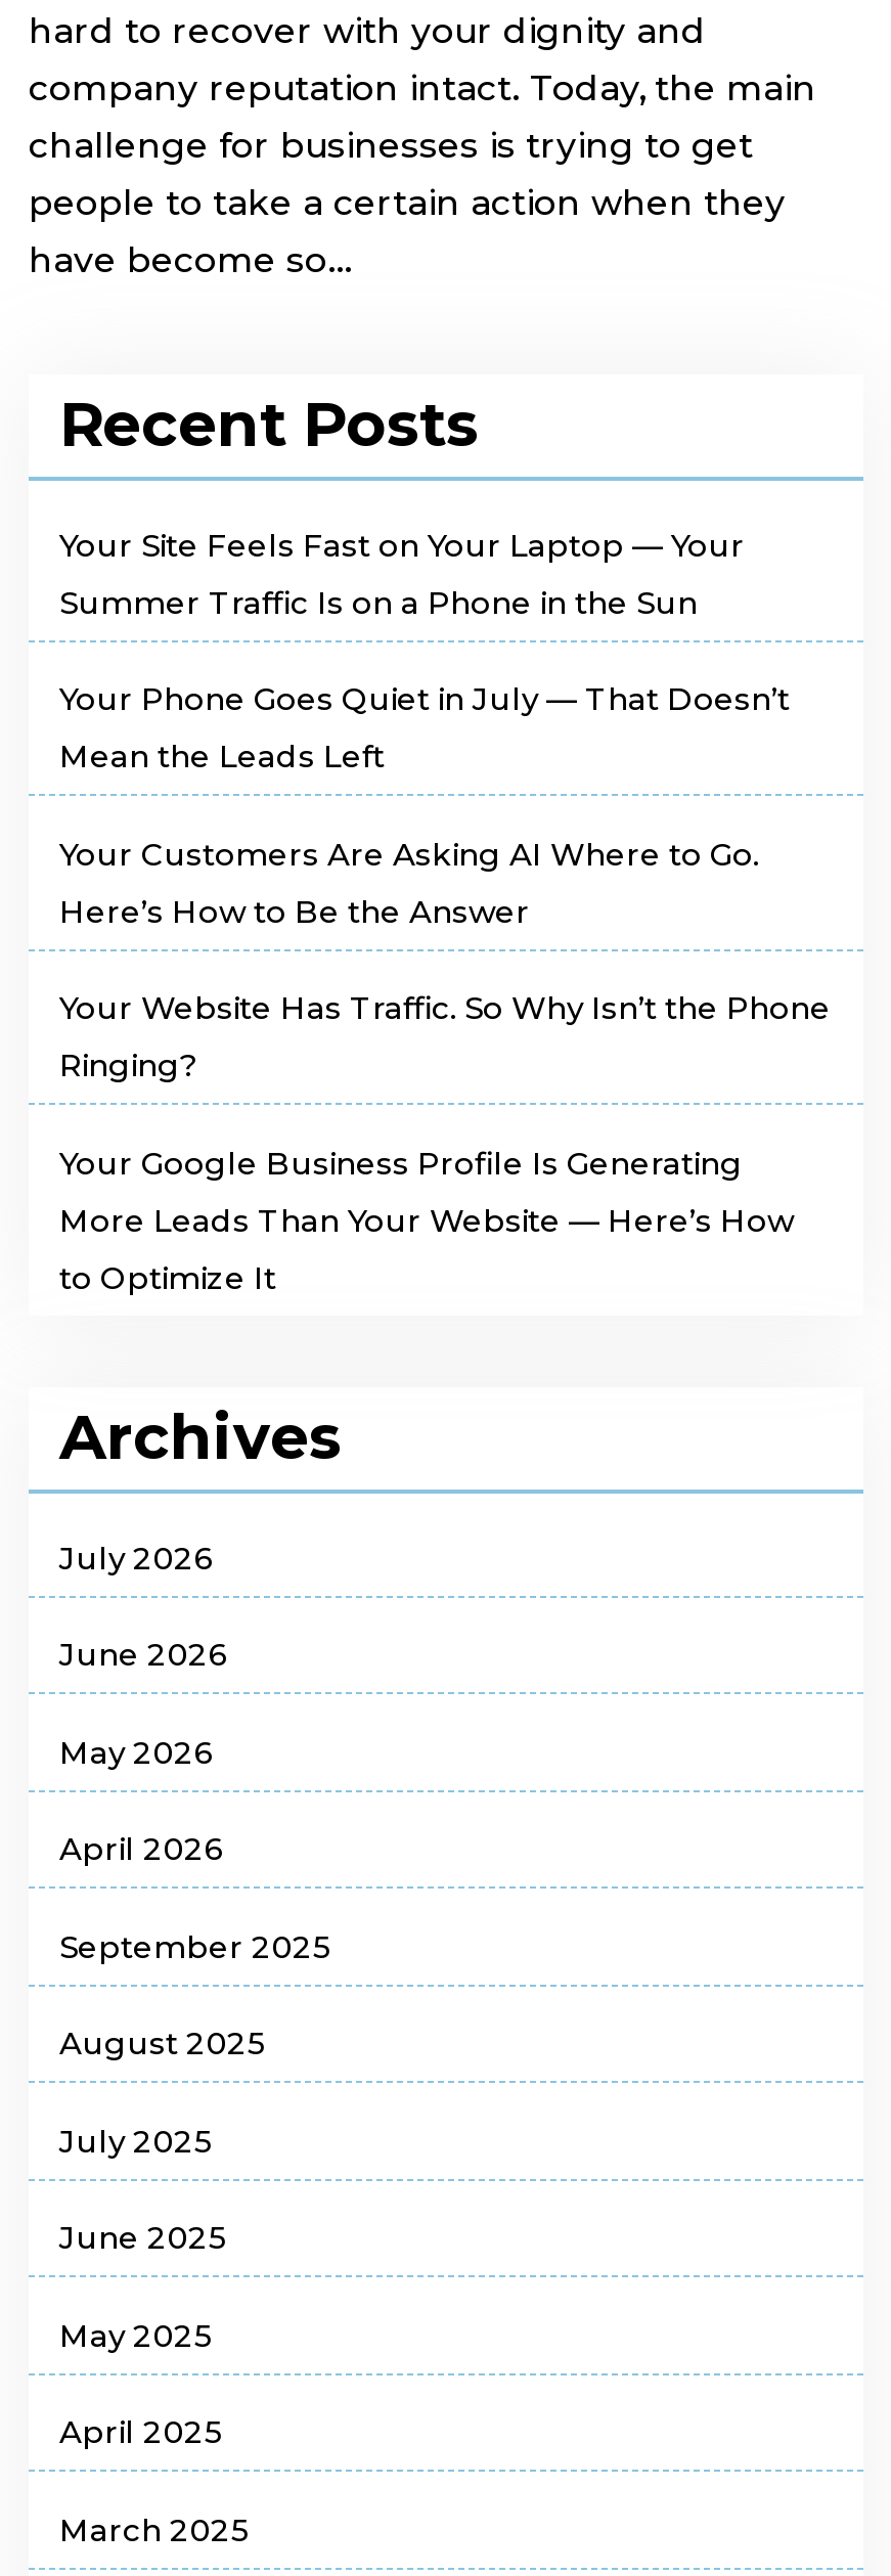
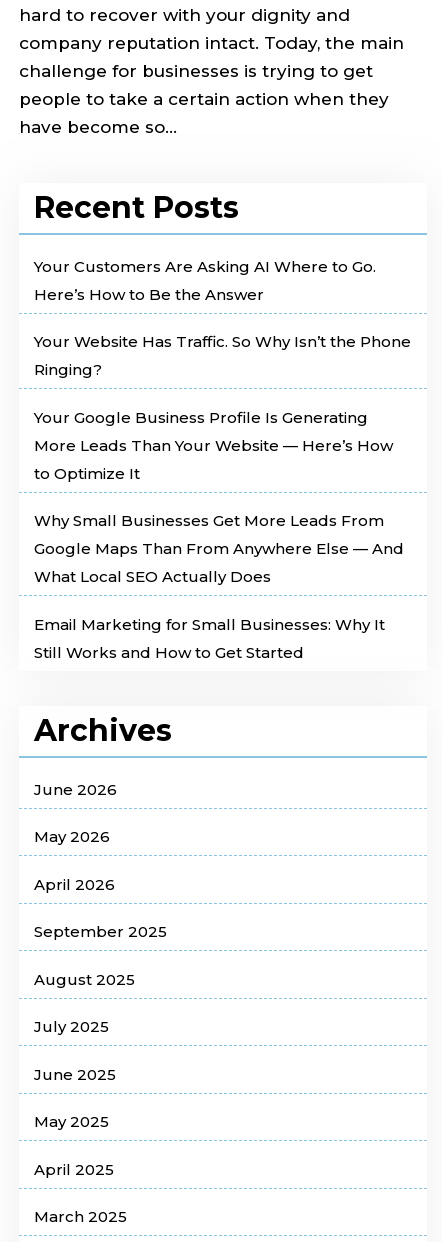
- Your Site Feels Fast on Your Laptop — Your
- Summer Traffic Is on a Phone in the Sun
- Your Phone Goes Quiet in July — That Doesn’t
- Mean the Leads Left

moved up: Your Customers Are Asking AI Where to Go. | Here’s How to Be the Answer | Your Website Has Traffic. So Why Isn’t the Phone | Ringing? | Your Google Business Profile Is Generating | More Leads Than Your Website — Here’s How | to Optimize It

+ Why Small Businesses Get More Leads From
+ Google Maps Than From Anywhere Else — And
+ What Local SEO Actually Does
+ Email Marketing for Small Businesses: Why It
+ Still Works and How to Get Started

moved down: Archives

- July 2026
